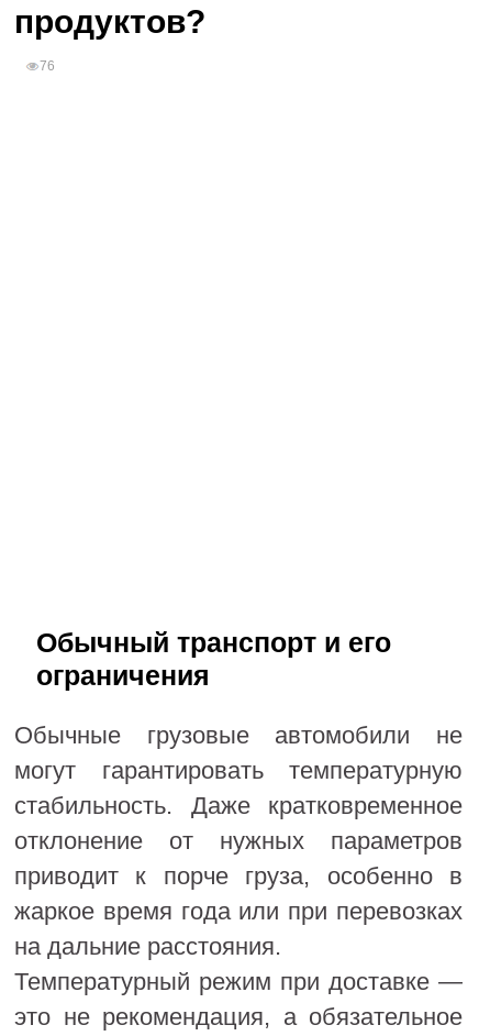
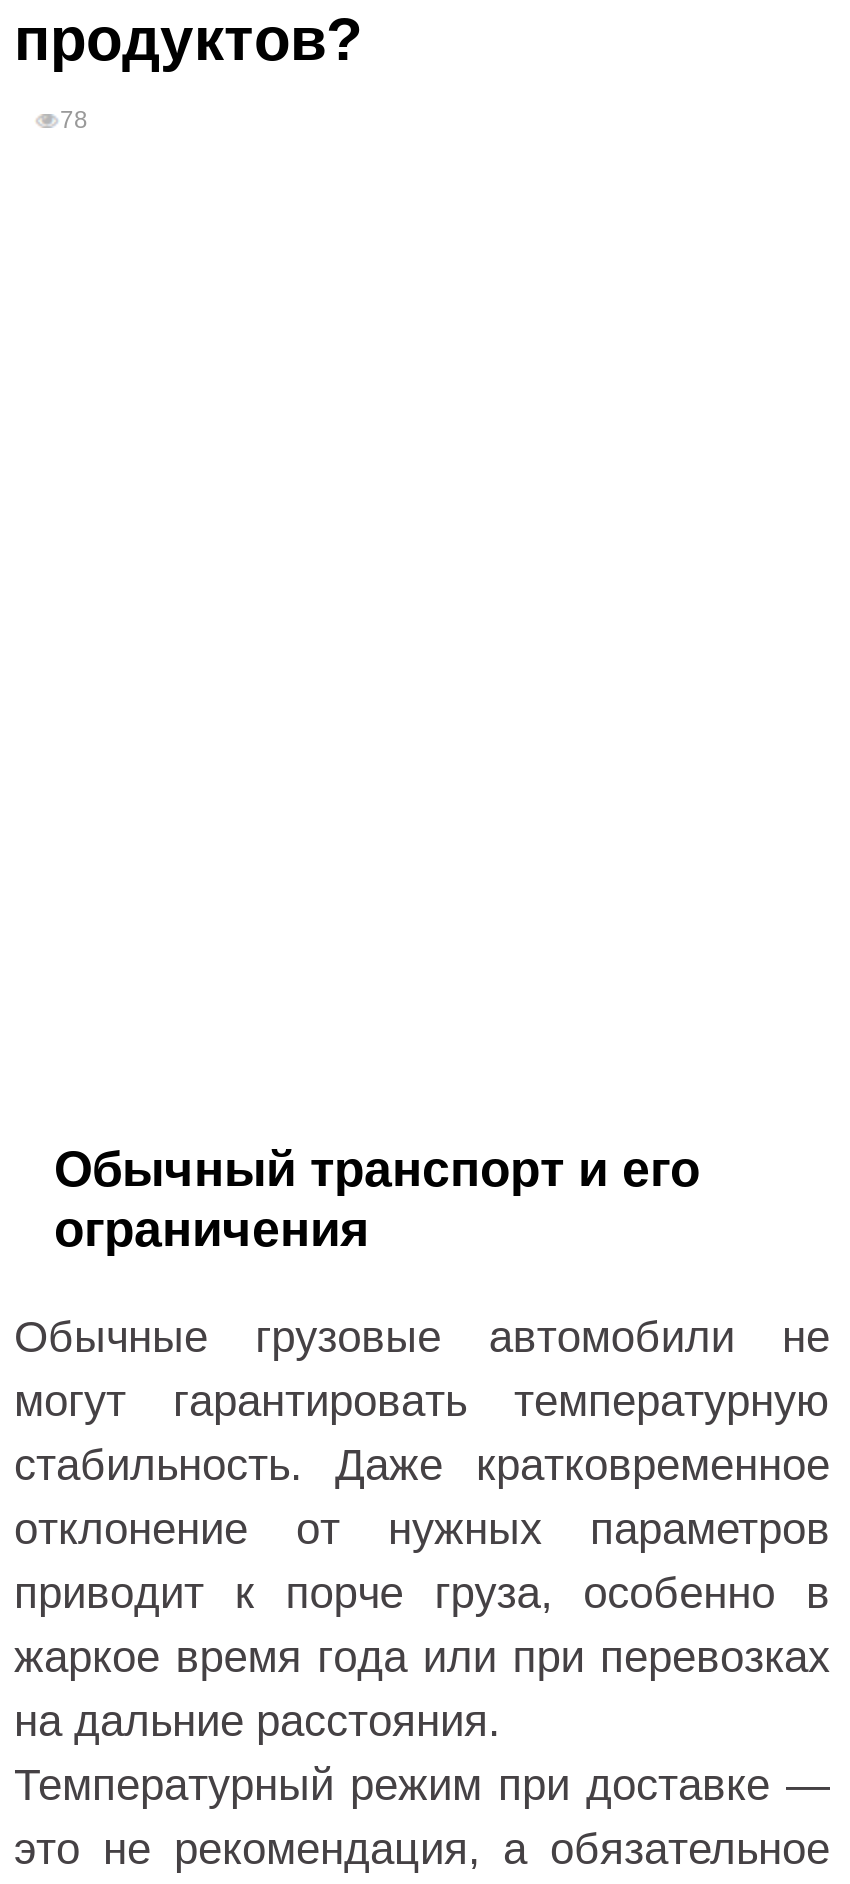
- 76
+ 78
